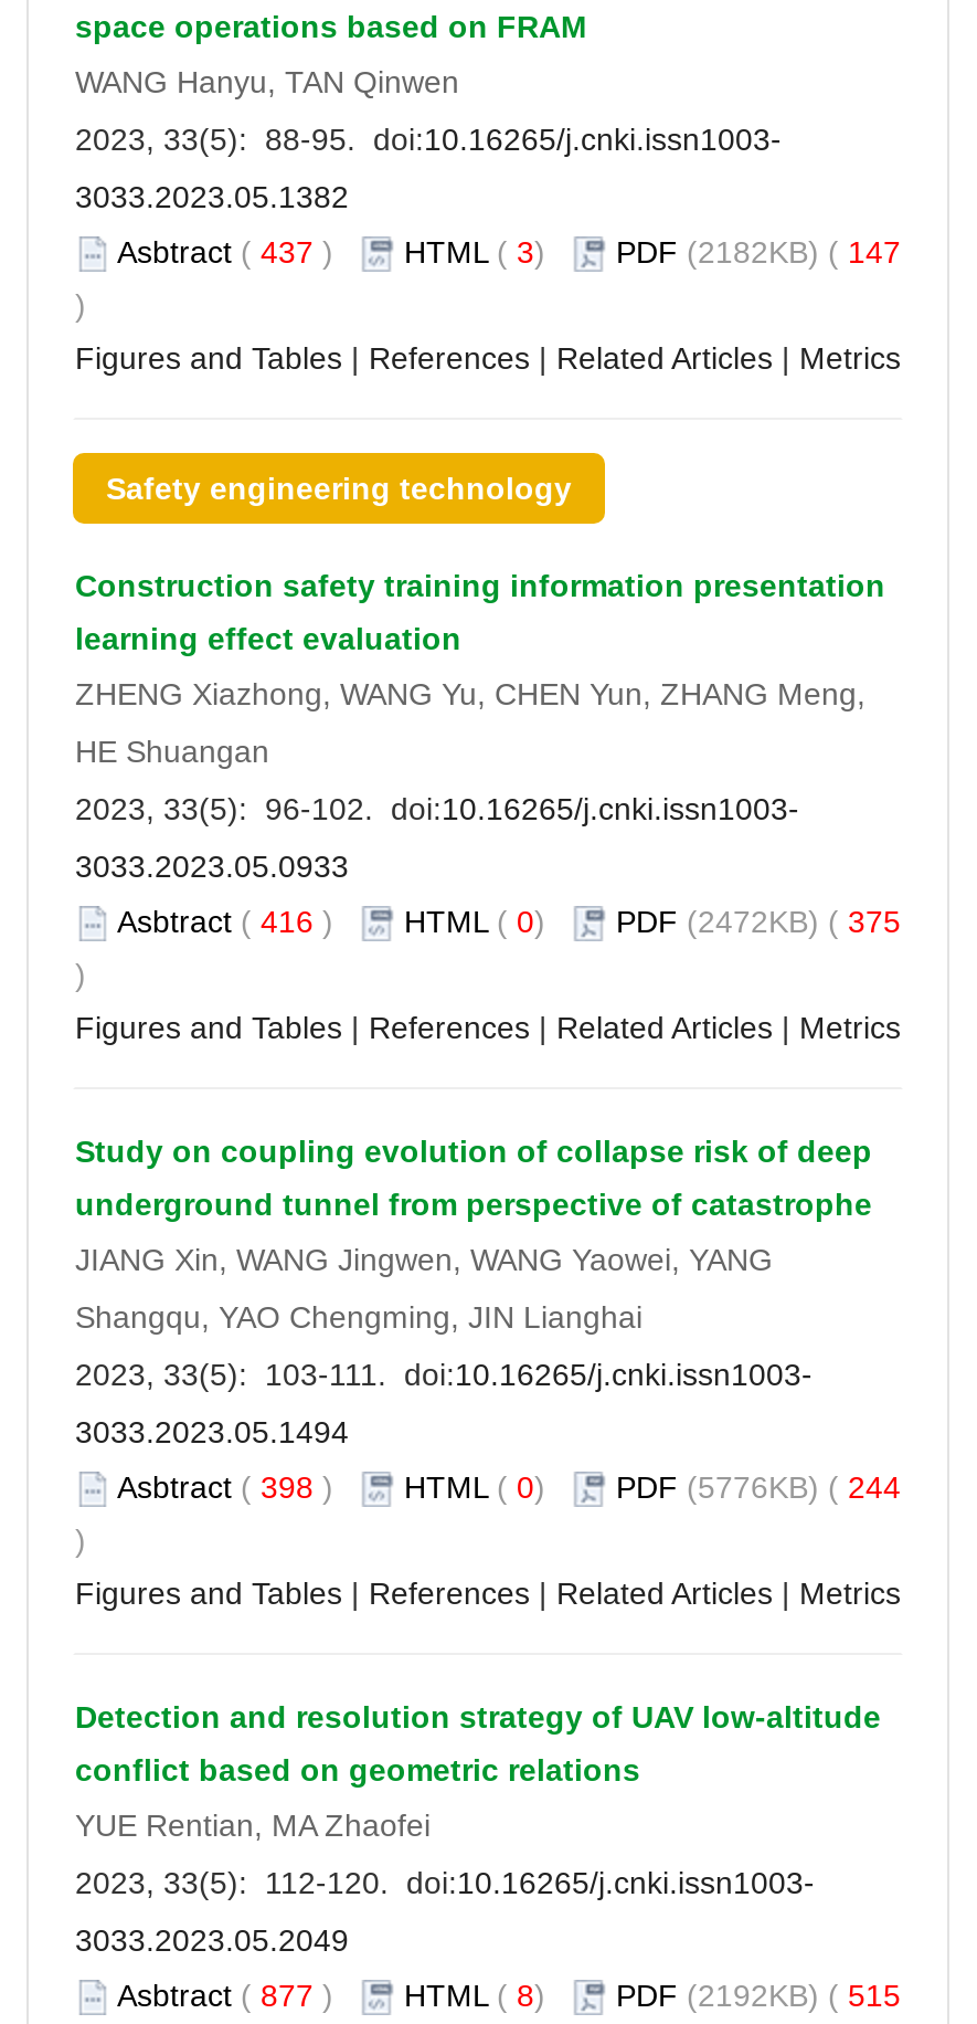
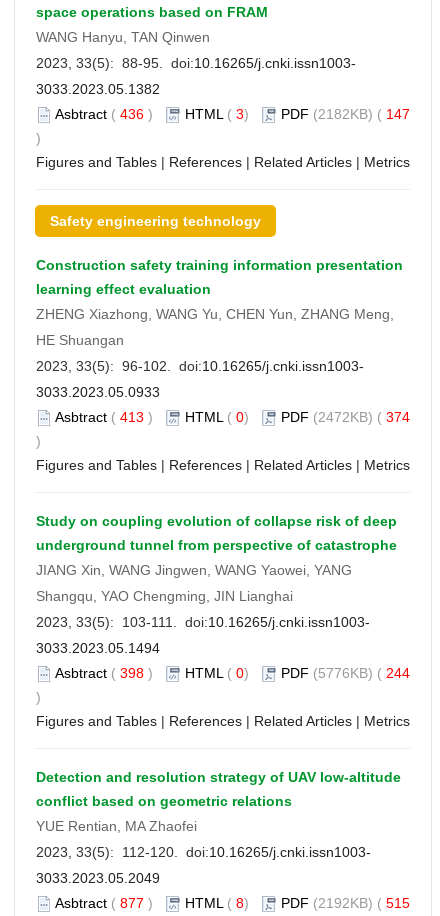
- Asbtract (437) HTML (3) PDF (2182KB) (147
+ Asbtract (436) HTML (3) PDF (2182KB) (147

- Asbtract (416)
+ Asbtract (413)

- PDF (2472KB) (375
+ PDF (2472KB) (374
